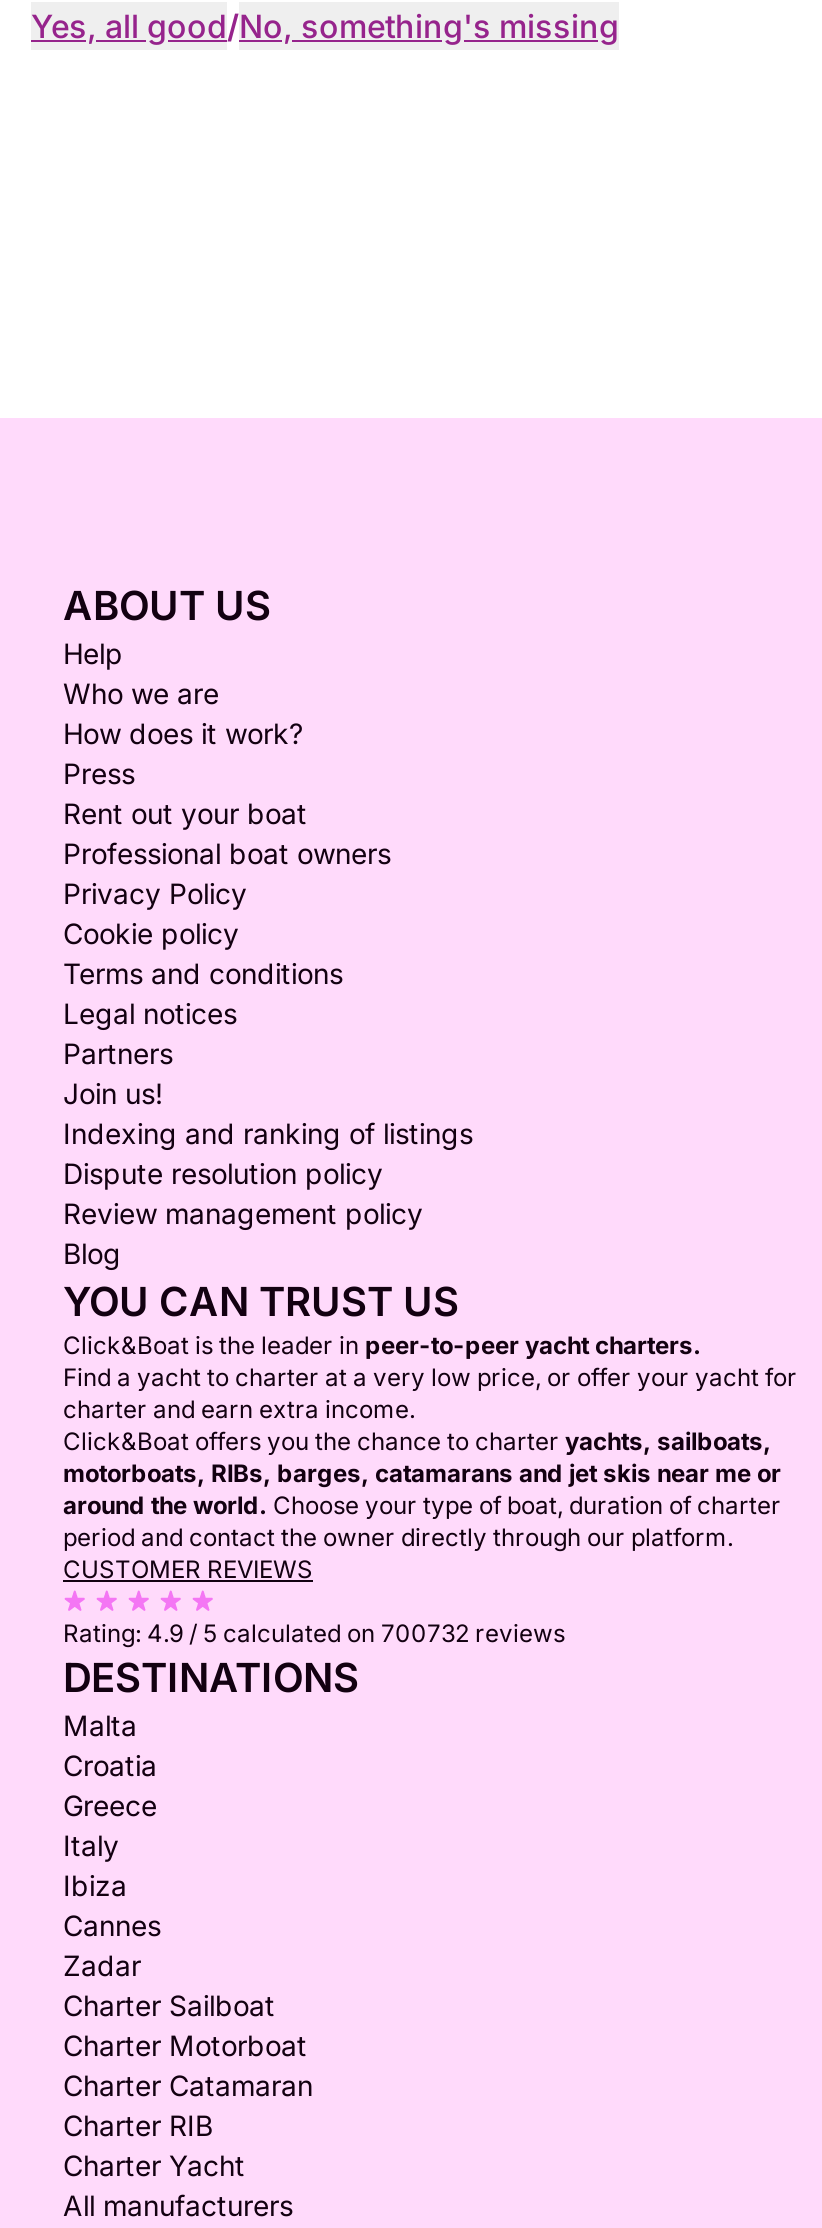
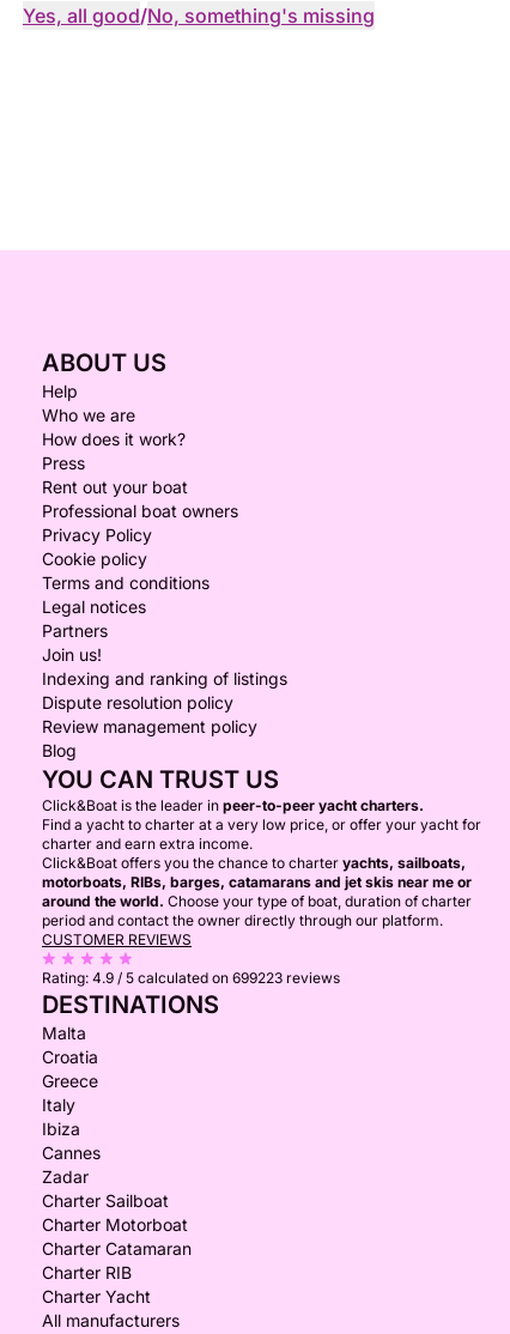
- Rating: 4.9 / 5 calculated on 700732 reviews
+ Rating: 4.9 / 5 calculated on 699223 reviews
